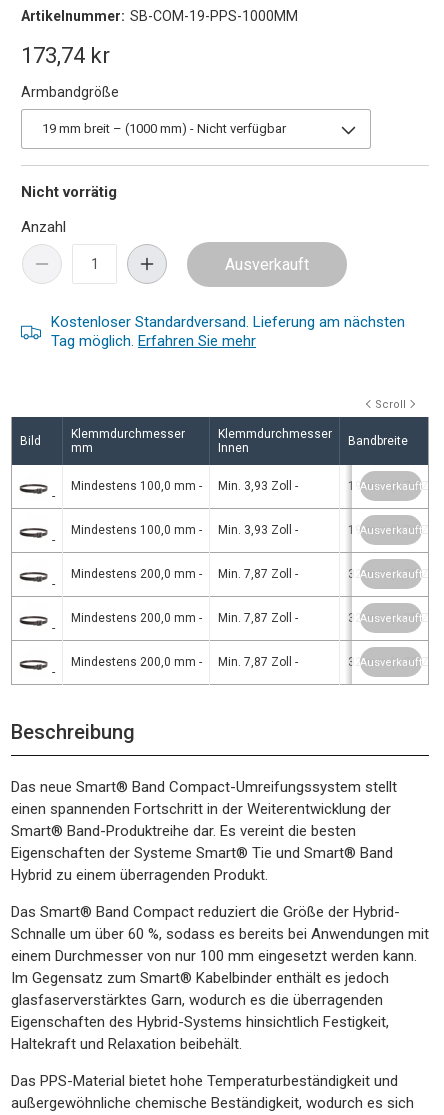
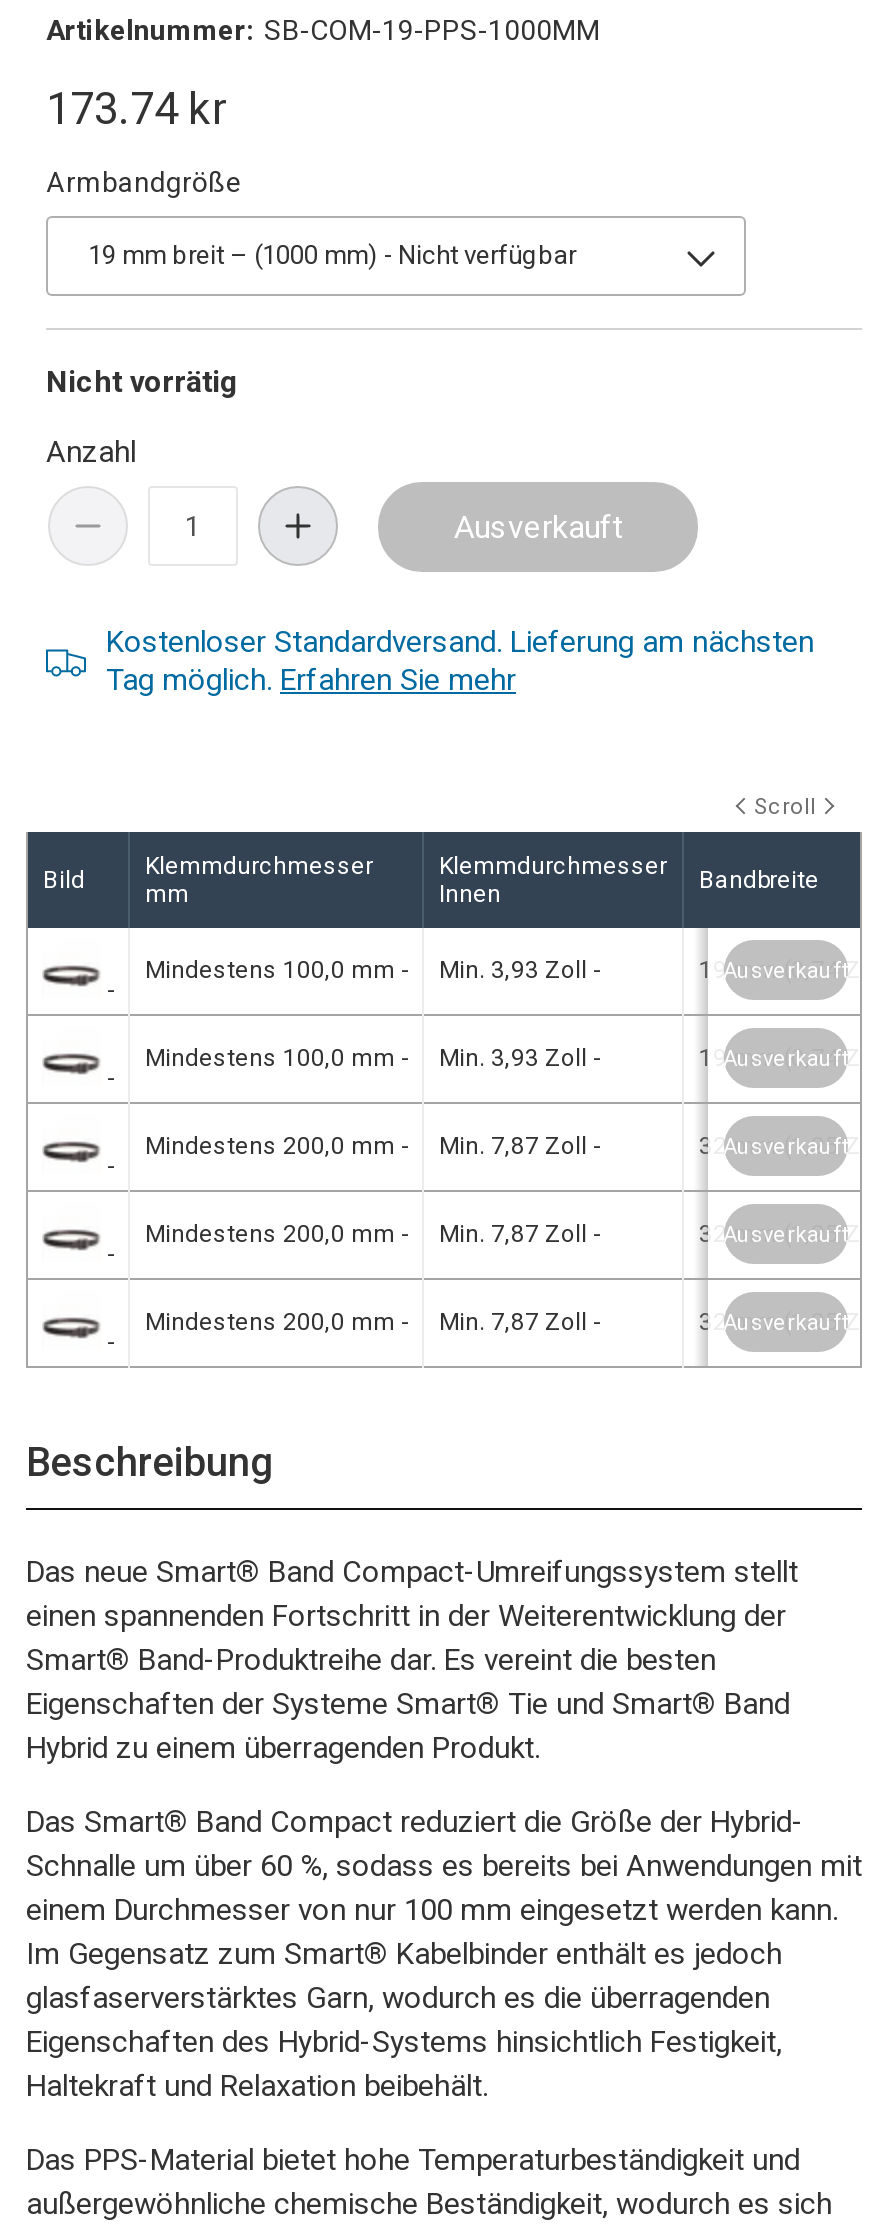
- 173,74 kr
+ 173.74 kr
